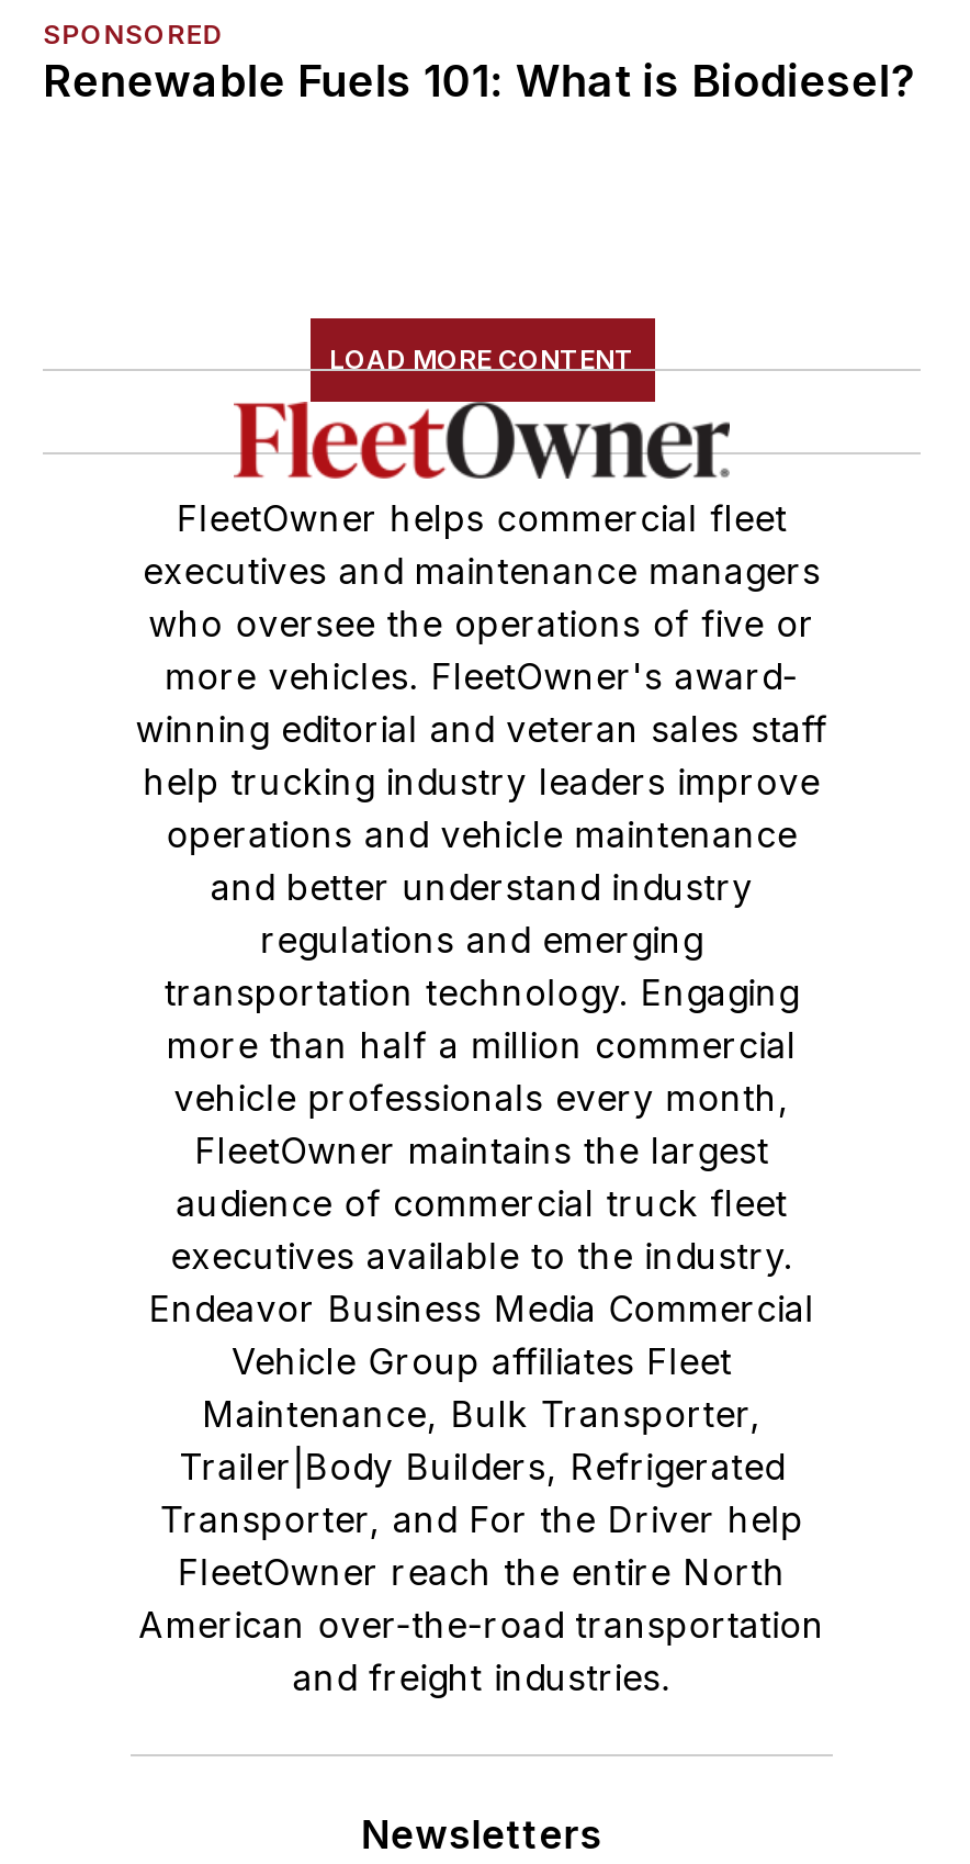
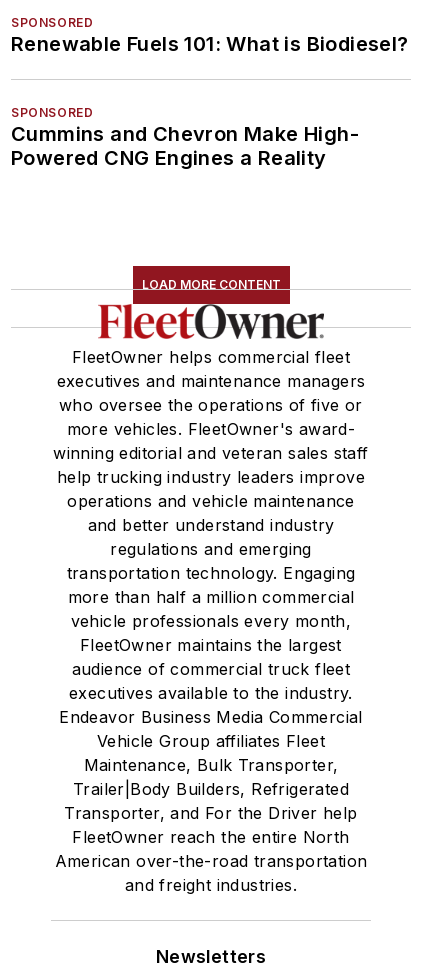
+ SPONSORED
+ Cummins and Chevron Make High-
+ Powered CNG Engines a Reality
